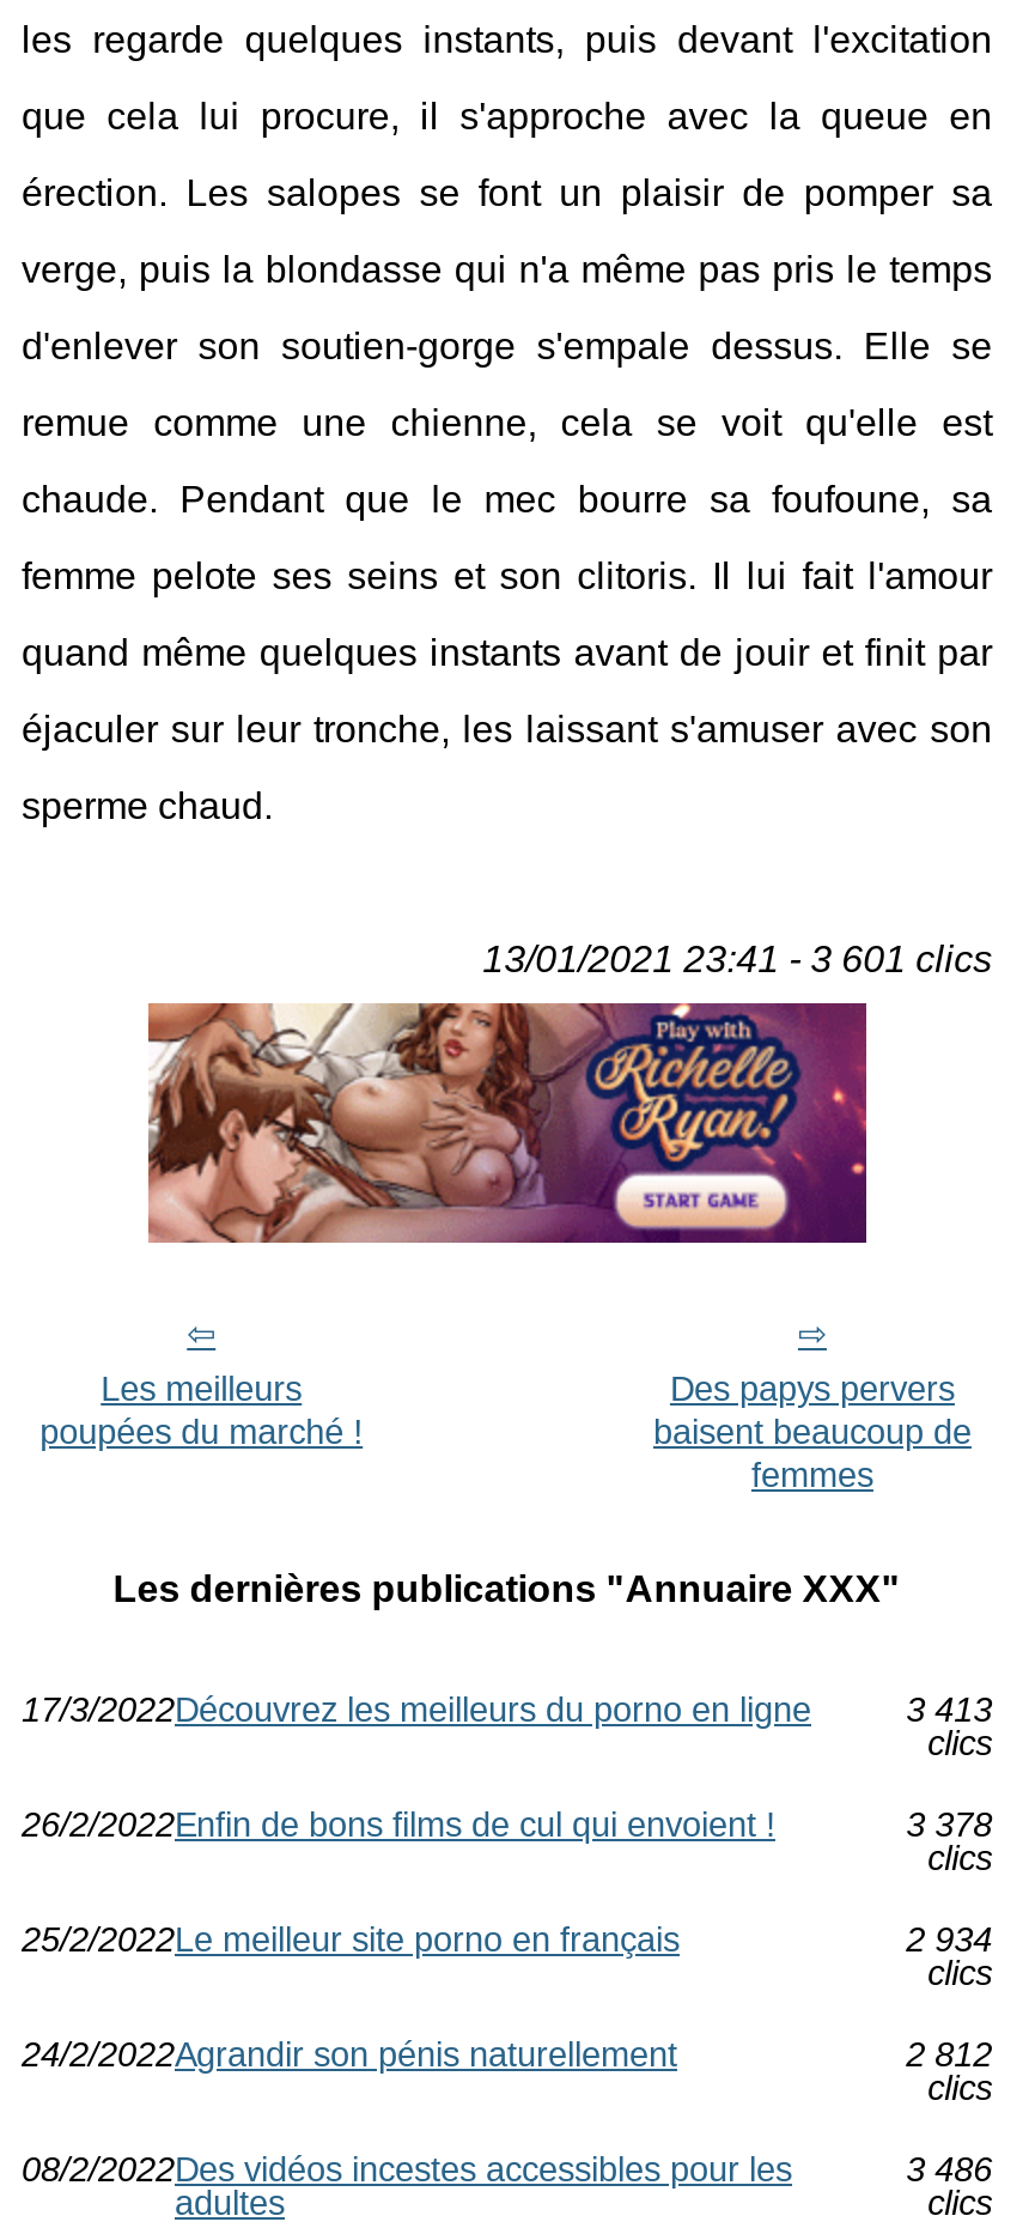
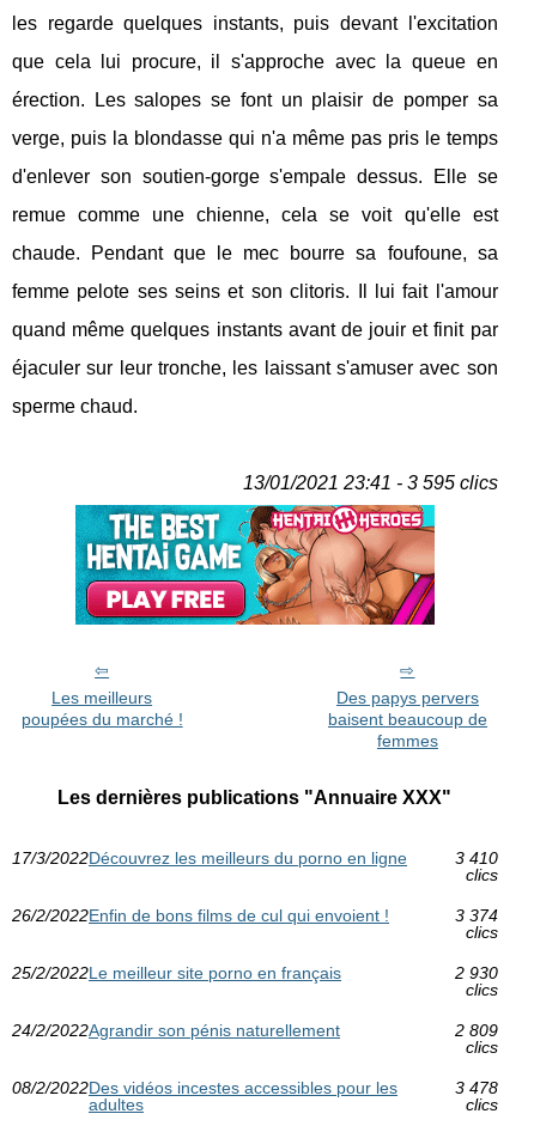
- 13/01/2021 23:41 - 3 601 clics
+ 13/01/2021 23:41 - 3 595 clics

- [image]
+ [image]

- 3 413
+ 3 410

- 3 378
+ 3 374

- 2 934
+ 2 930

- 2 812
+ 2 809

- 3 486
+ 3 478
